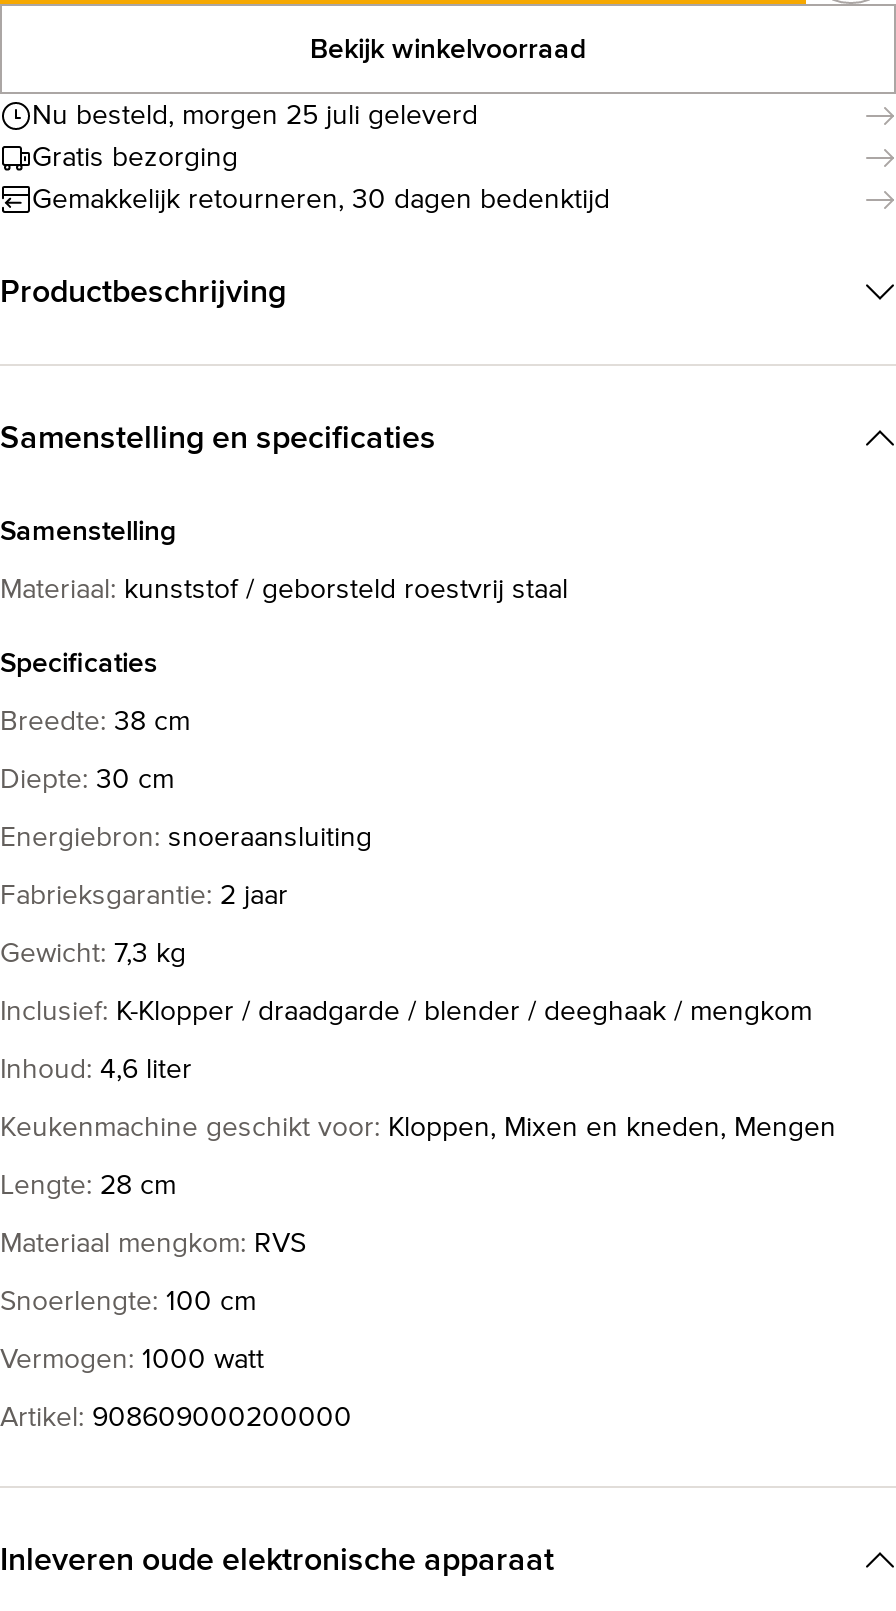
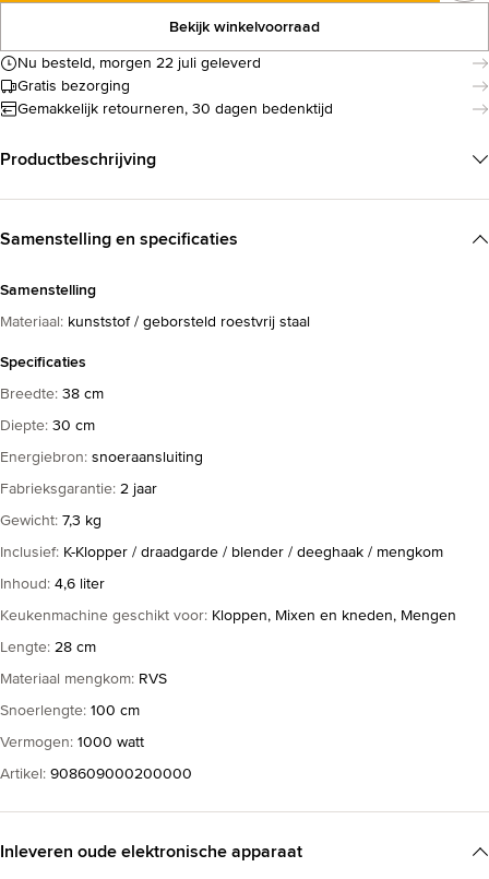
- Nu besteld, morgen 25 juli geleverd
+ Nu besteld, morgen 22 juli geleverd
